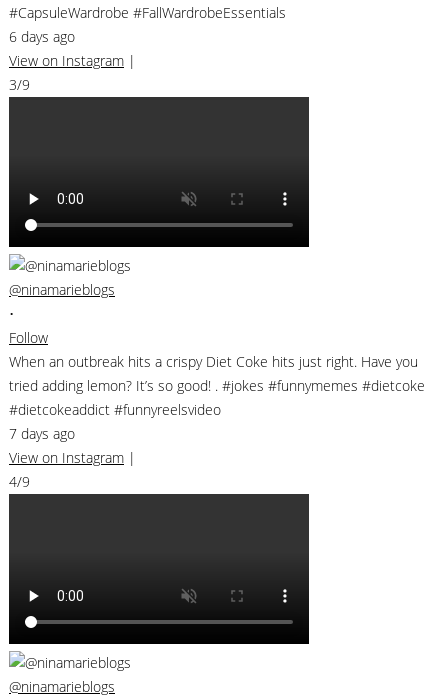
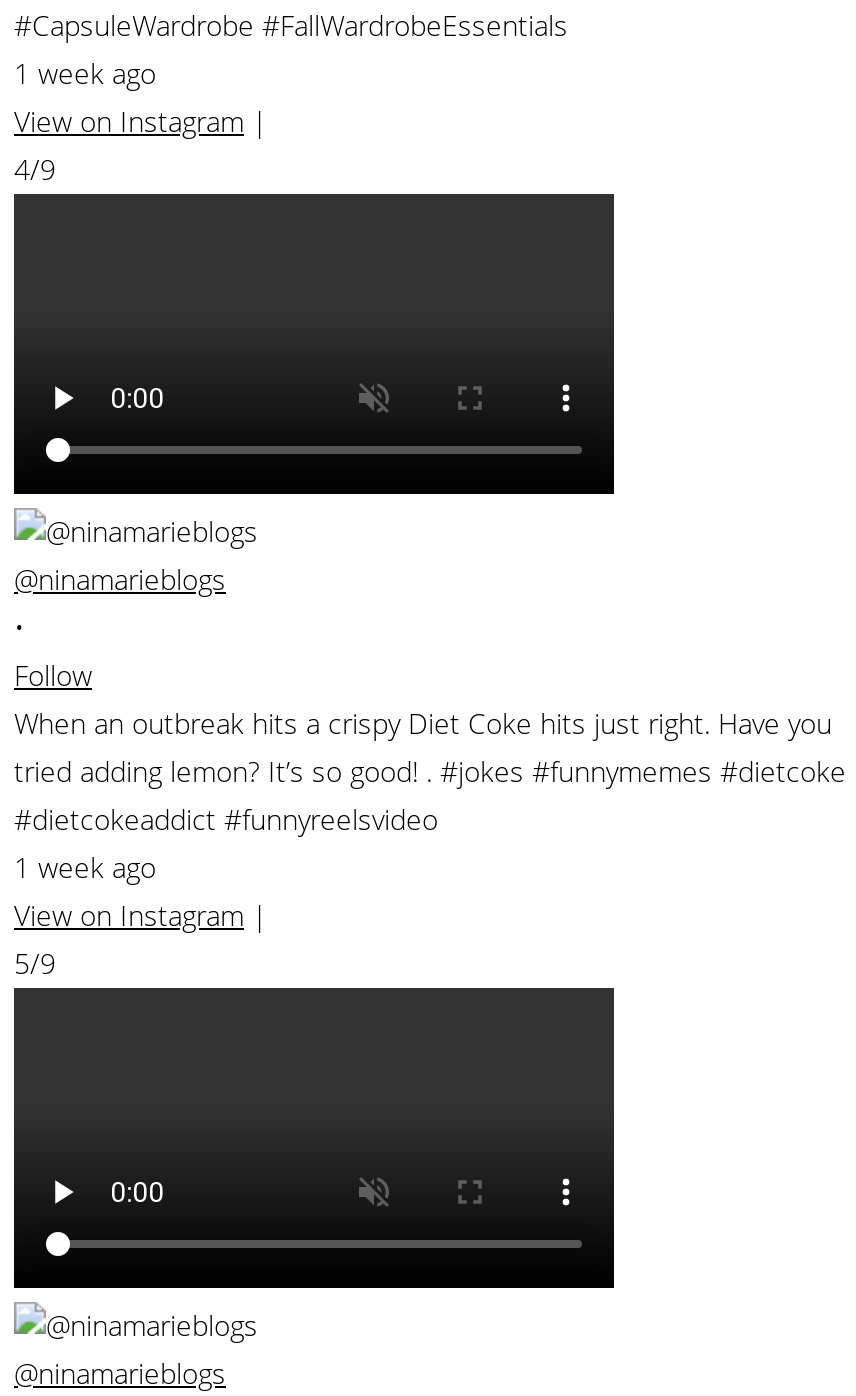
- 6 days ago
+ 1 week ago

- 3/9
+ 4/9

- 7 days ago
+ 1 week ago

- 4/9
+ 5/9
